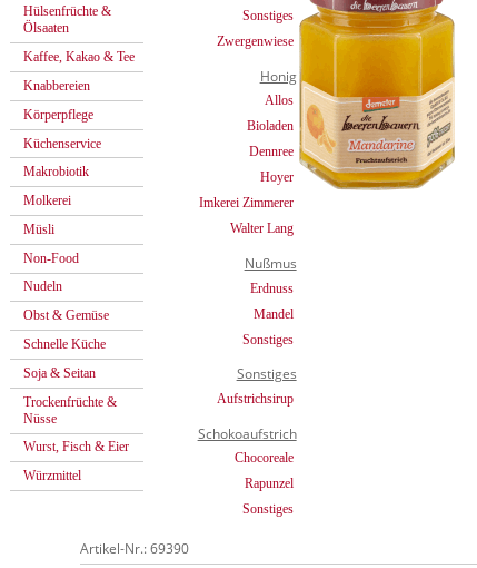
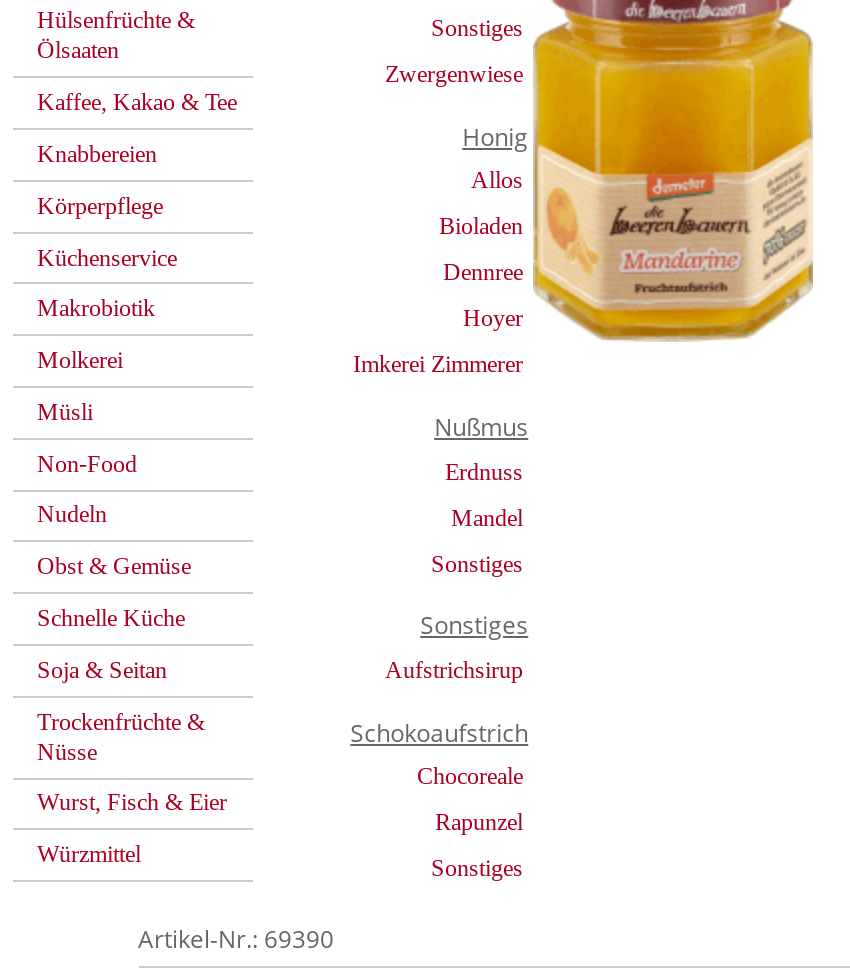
- Walter Lang
